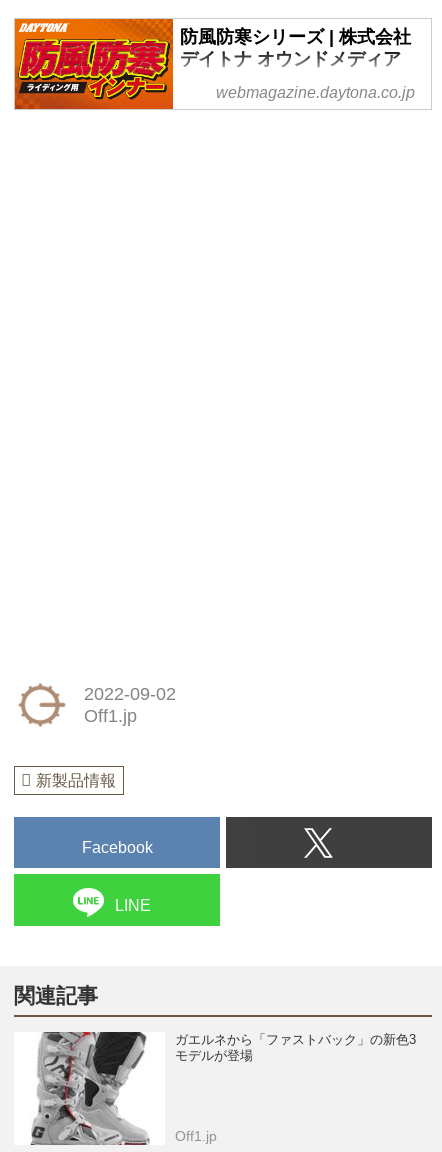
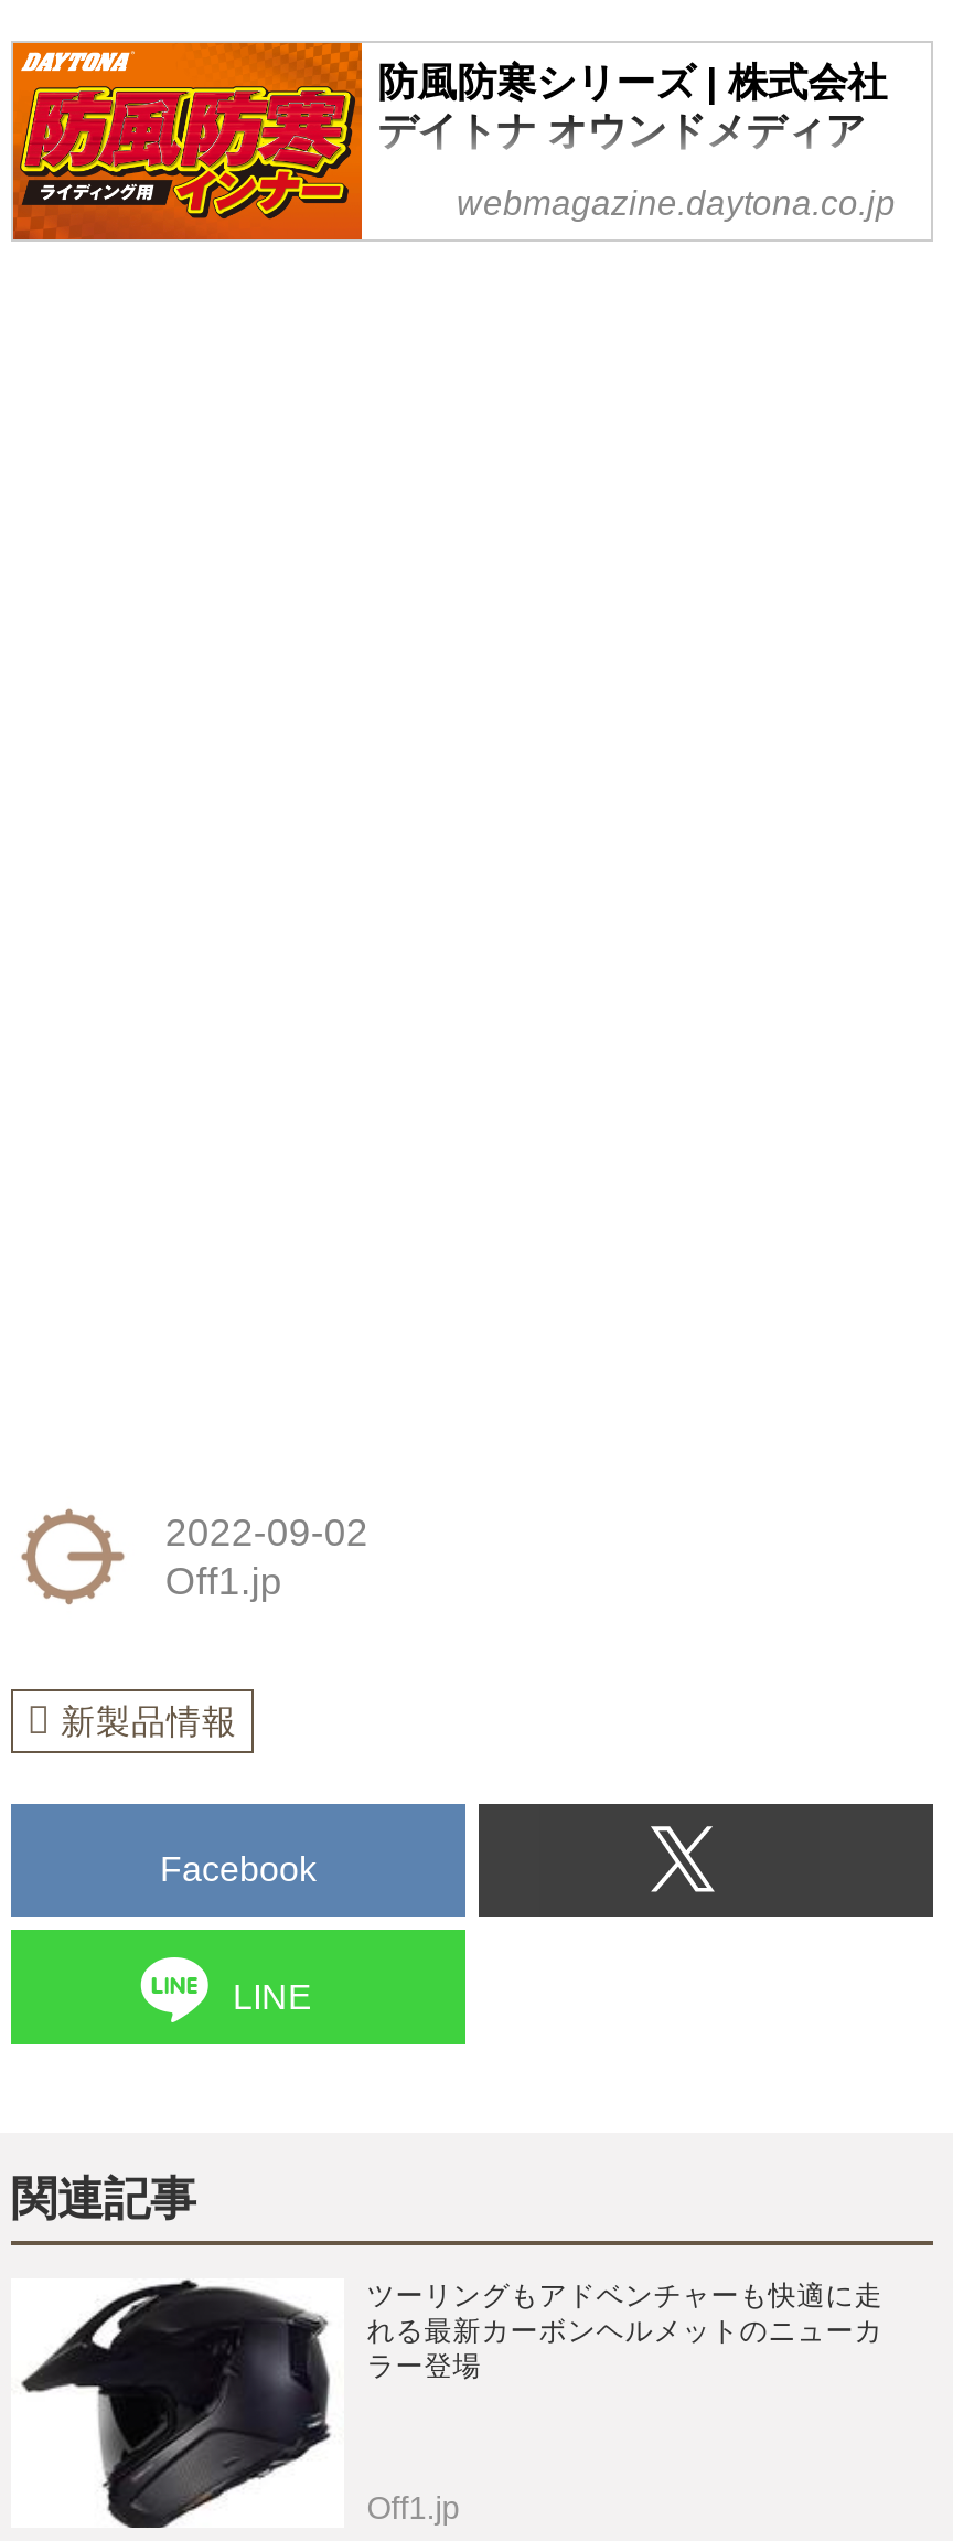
- [image]
- ガエルネから「ファストバック」の新色3
- モデルが登場
+ [image]
+ ツーリングもアドベンチャーも快適に走
+ れる最新カーボンヘルメットのニューカ
+ ラー登場
